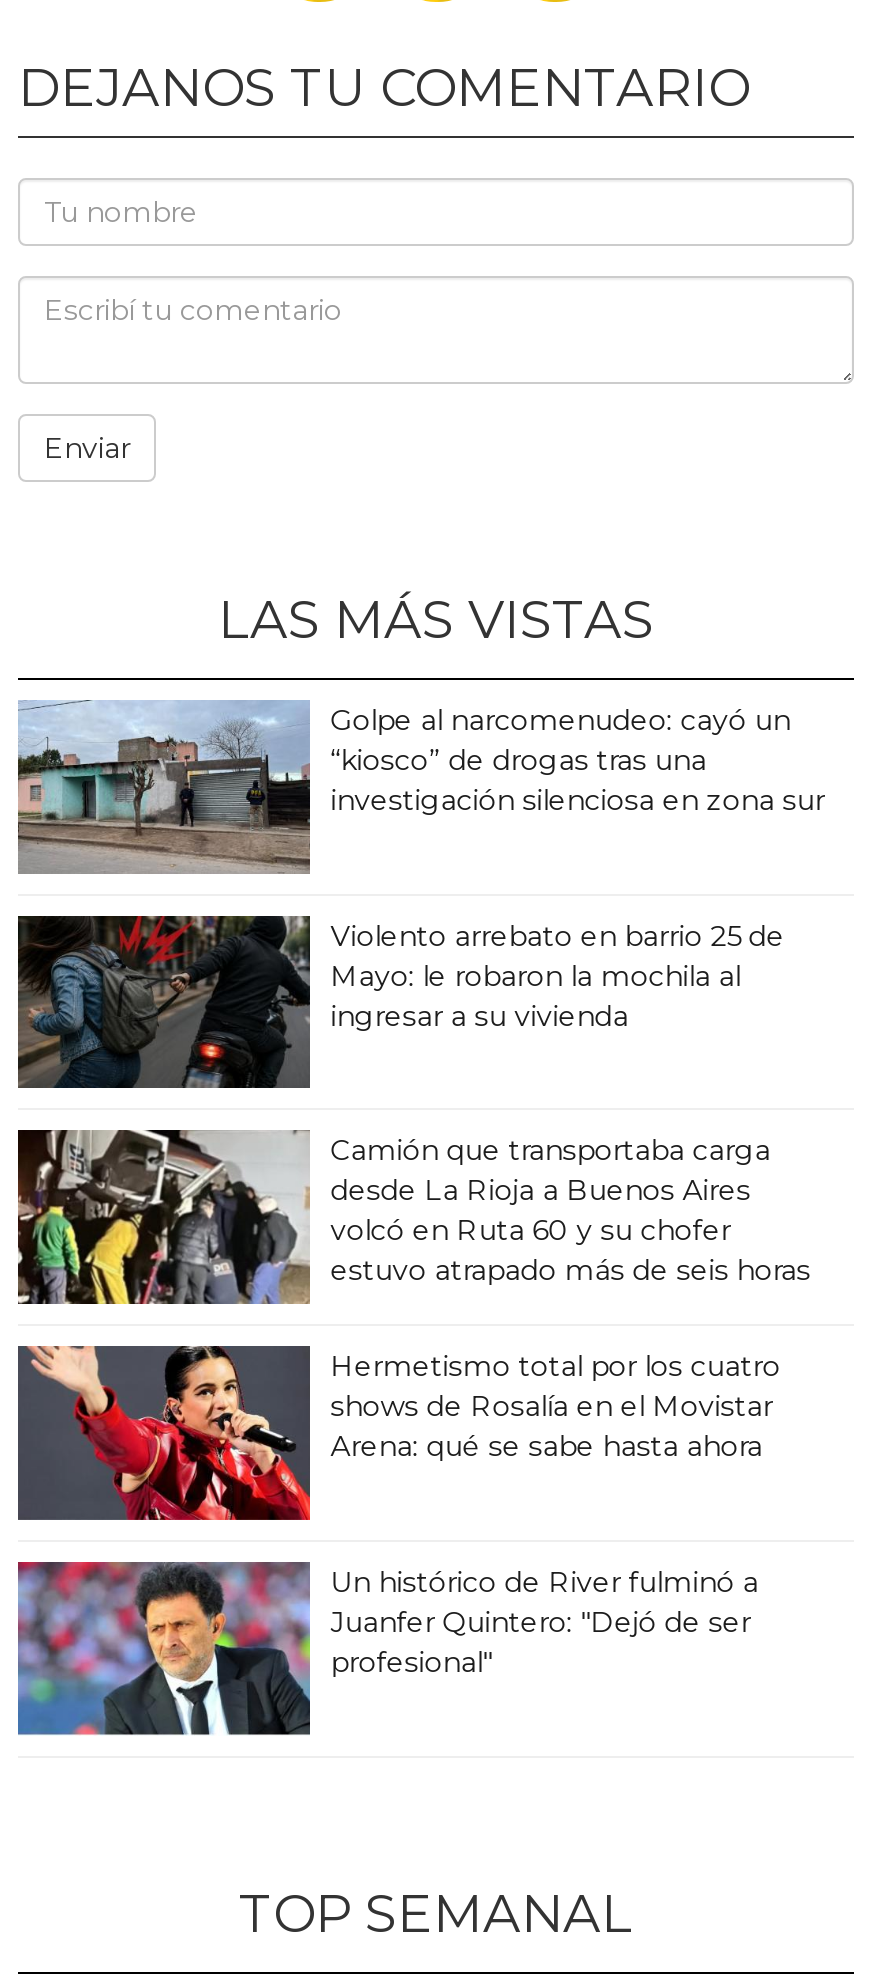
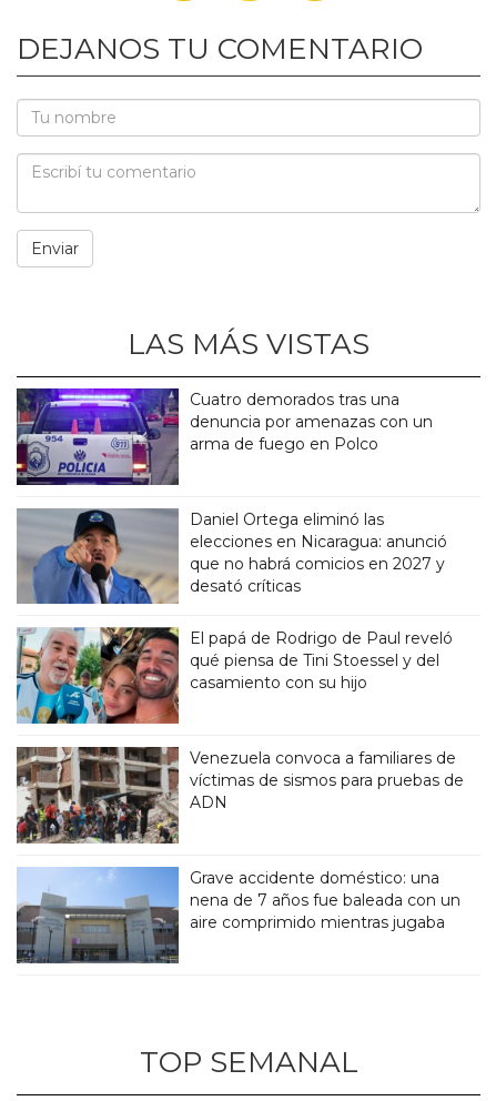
- [image]
- Golpe al narcomenudeo: cayó un
- “kiosco” de drogas tras una
- investigación silenciosa en zona sur
+ [image]
+ Cuatro demorados tras una
+ denuncia por amenazas con un
+ arma de fuego en Polco

- [image]
- Violento arrebato en barrio 25 de
- Mayo: le robaron la mochila al
- ingresar a su vivienda
+ [image]
+ Daniel Ortega eliminó las
+ elecciones en Nicaragua: anunció
+ que no habrá comicios en 2027 y
+ desató críticas

- [image]
- Camión que transportaba carga
- desde La Rioja a Buenos Aires
- volcó en Ruta 60 y su chofer
- estuvo atrapado más de seis horas
+ [image]
+ El papá de Rodrigo de Paul reveló
+ qué piensa de Tini Stoessel y del
+ casamiento con su hijo

- [image]
- Hermetismo total por los cuatro
- shows de Rosalía en el Movistar
- Arena: qué se sabe hasta ahora
+ [image]
+ Venezuela convoca a familiares de
+ víctimas de sismos para pruebas de
+ ADN

- [image]
- Un histórico de River fulminó a
- Juanfer Quintero: "Dejó de ser
- profesional"
+ [image]
+ Grave accidente doméstico: una
+ nena de 7 años fue baleada con un
+ aire comprimido mientras jugaba
